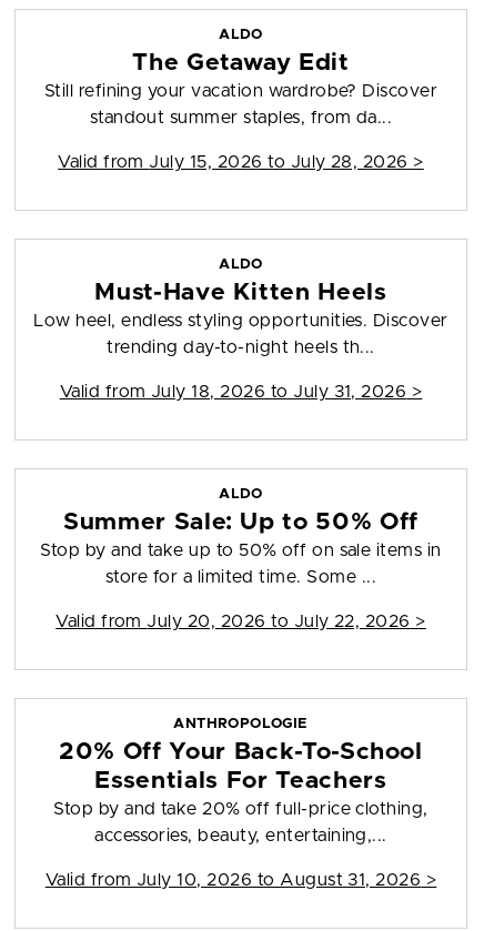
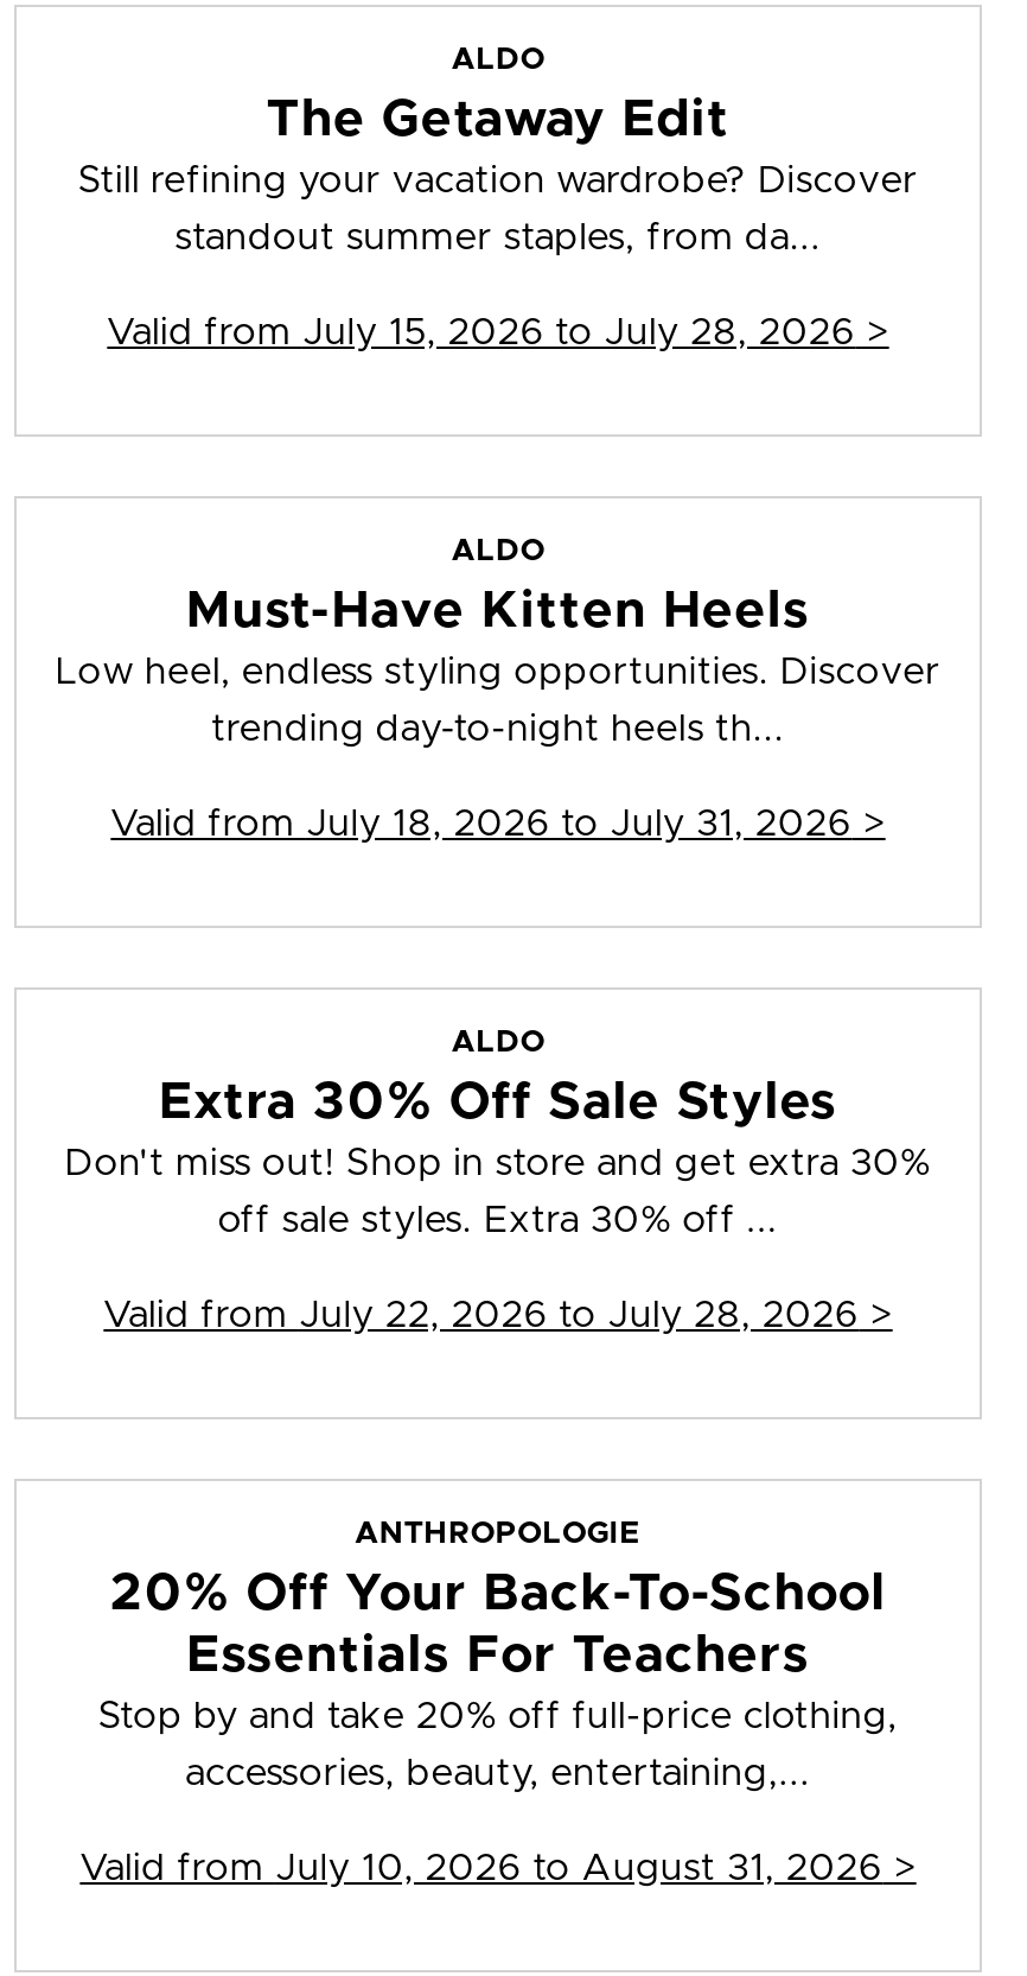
- Summer Sale: Up to 50% Off
- Stop by and take up to 50% off on sale items in
+ Extra 30% Off Sale Styles
+ Don't miss out! Shop in store and get extra 30%

- store for a limited time. Some ...
+ off sale styles. Extra 30% off ...

- Valid from July 20, 2026 to July 22, 2026 >
+ Valid from July 22, 2026 to July 28, 2026 >
